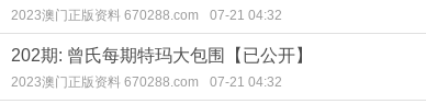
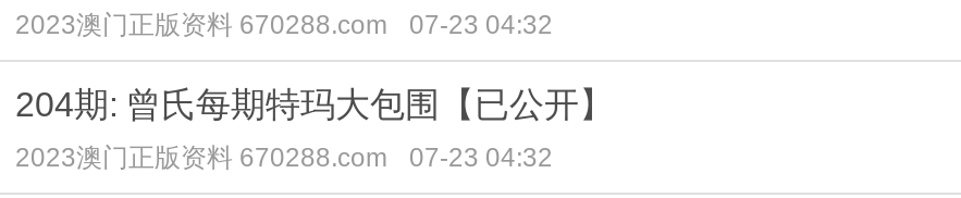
- 2023澳门正版资料 670288.com 07-21 04:32
+ 2023澳门正版资料 670288.com 07-23 04:32

- 202期: 曾氏每期特玛大包围【已公开】
+ 204期: 曾氏每期特玛大包围【已公开】

- 2023澳门正版资料 670288.com 07-21 04:32
+ 2023澳门正版资料 670288.com 07-23 04:32
